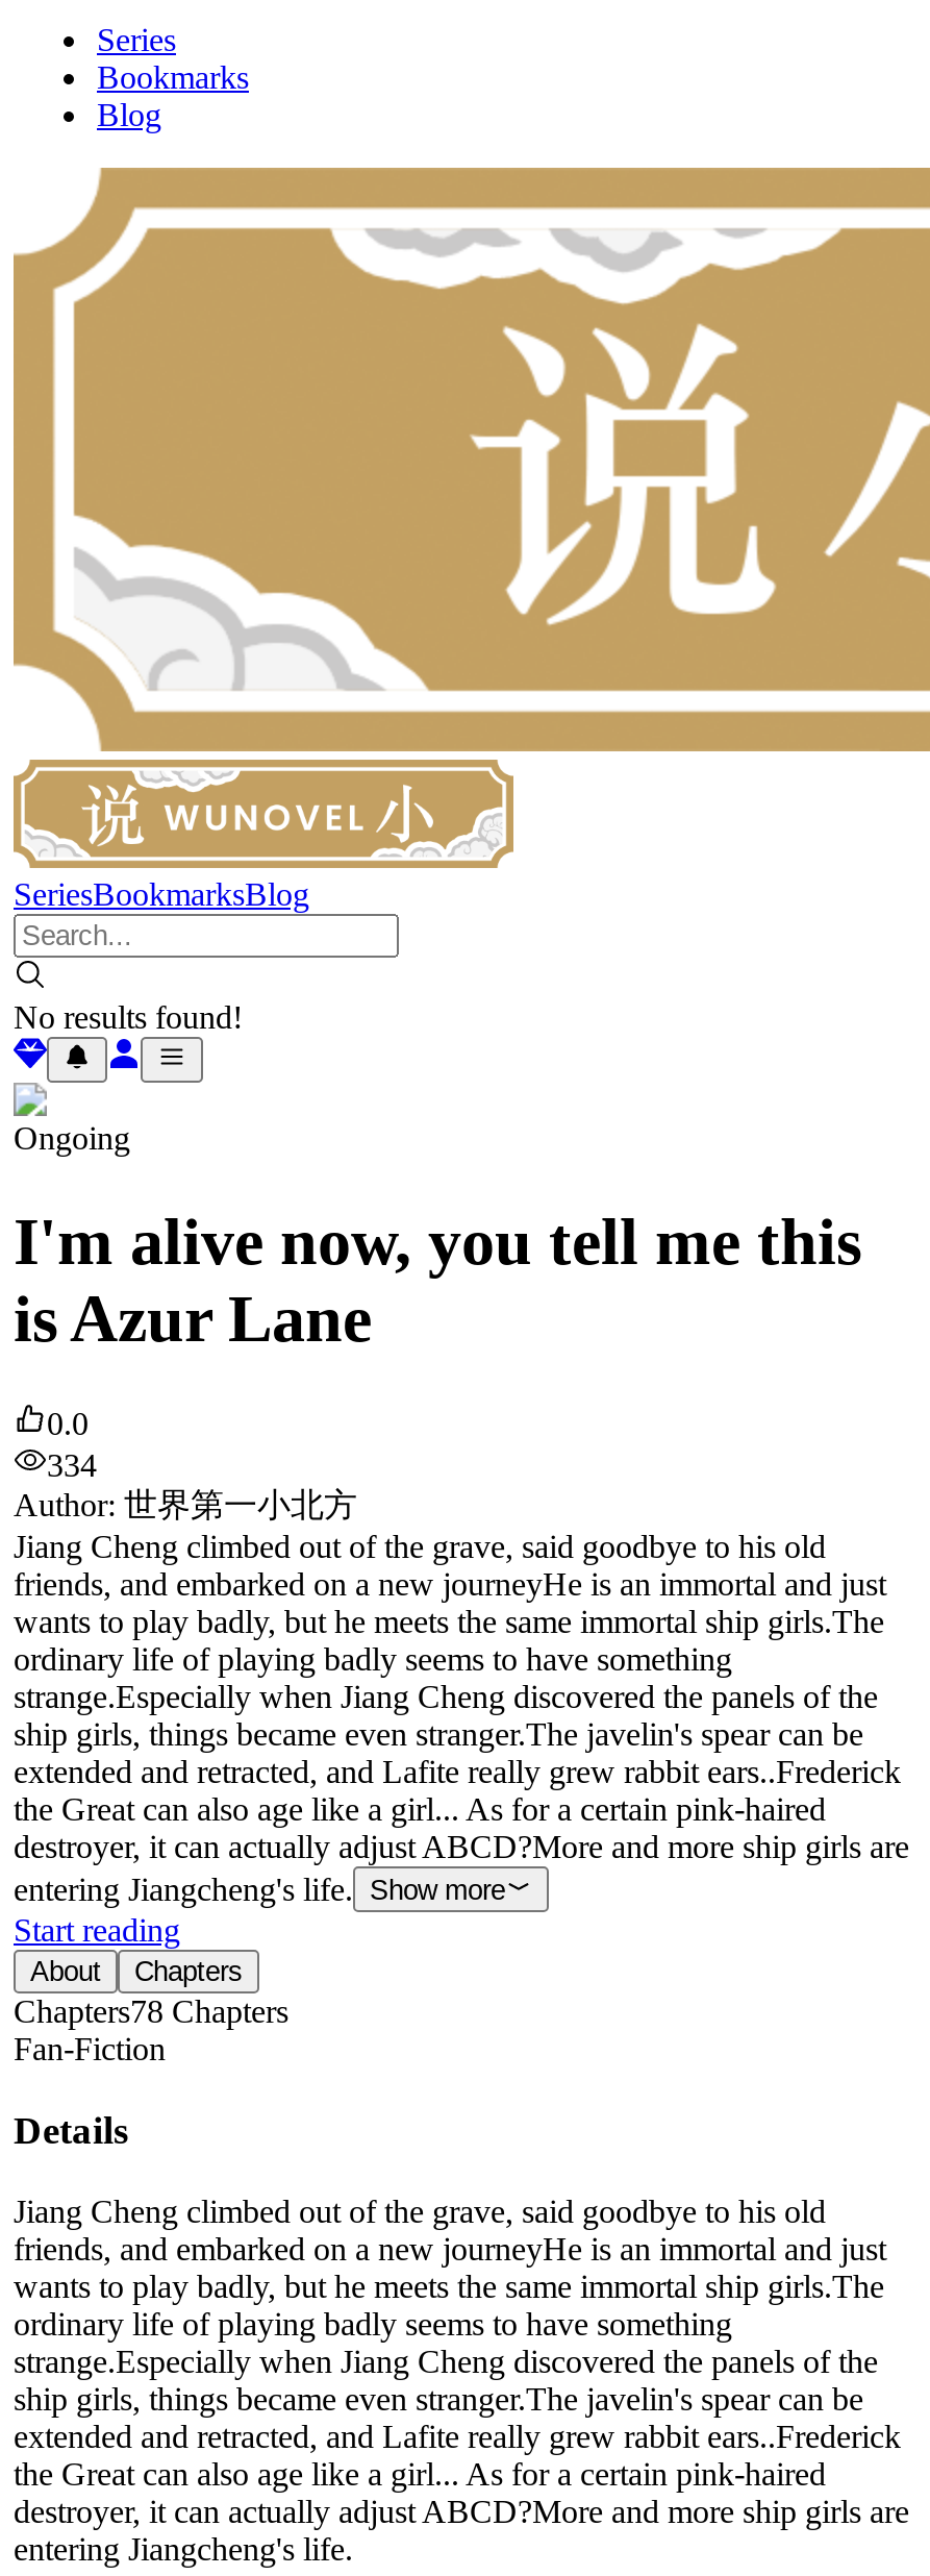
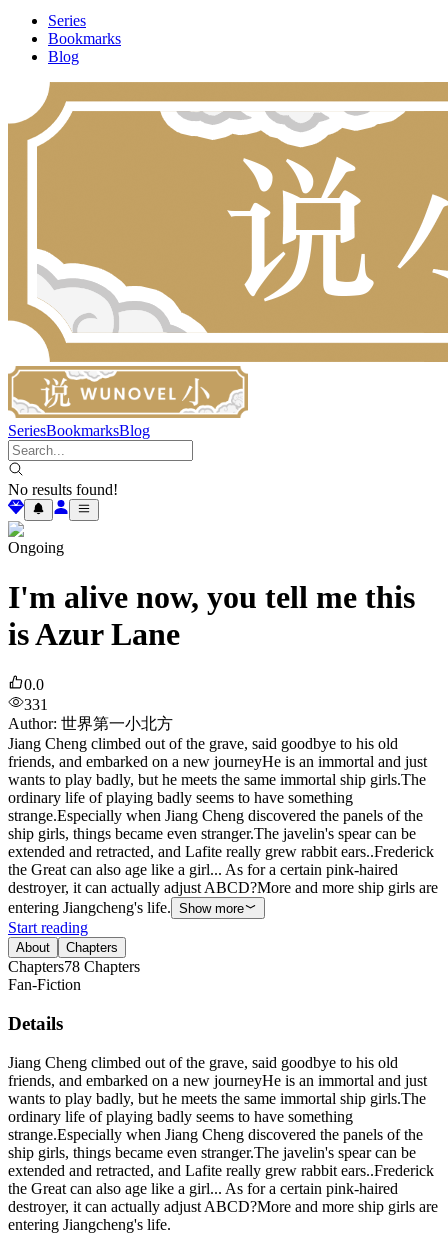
- 334
+ 331
